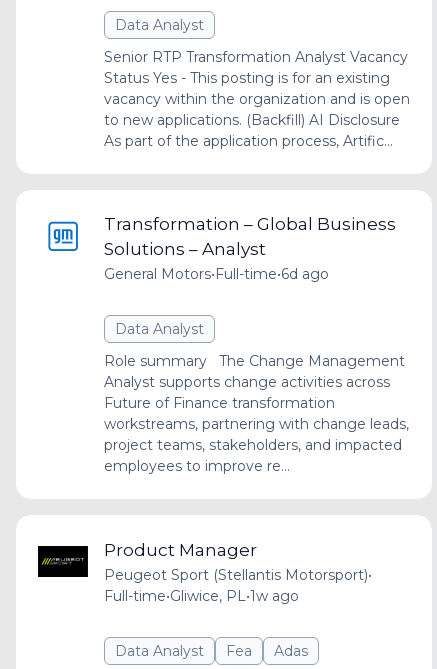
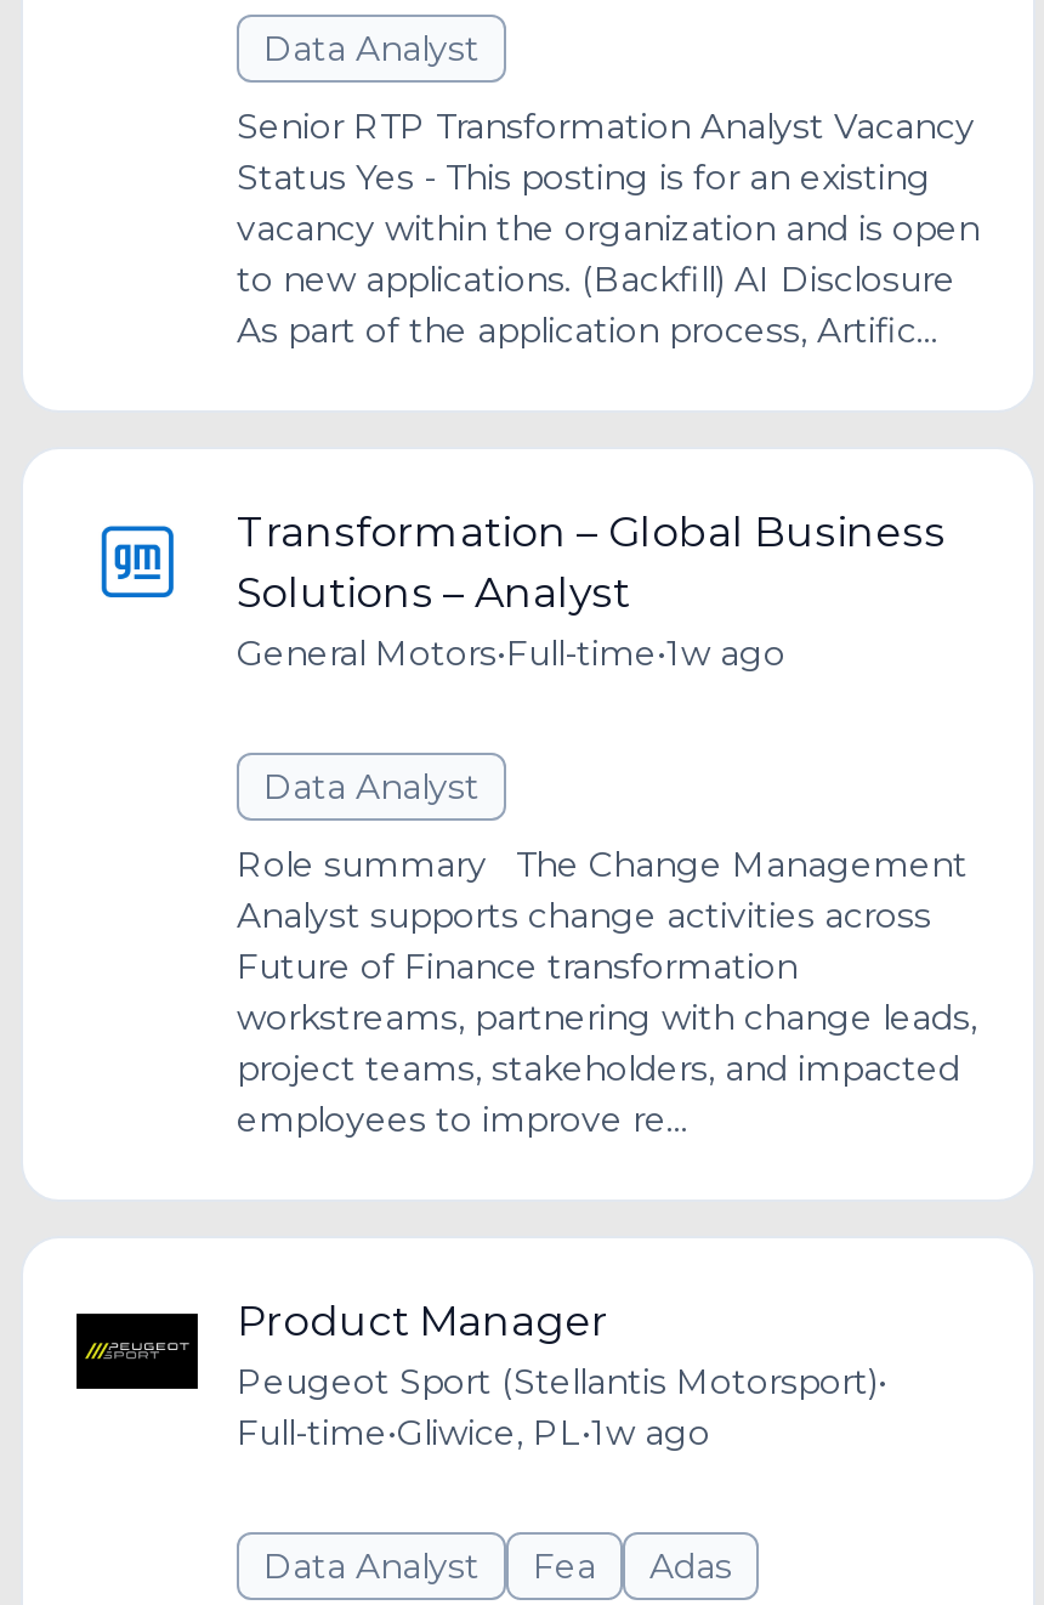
- General Motors•Full-time•6d ago
+ General Motors•Full-time•1w ago
